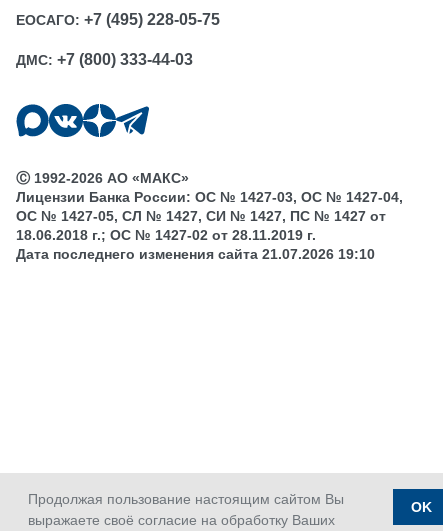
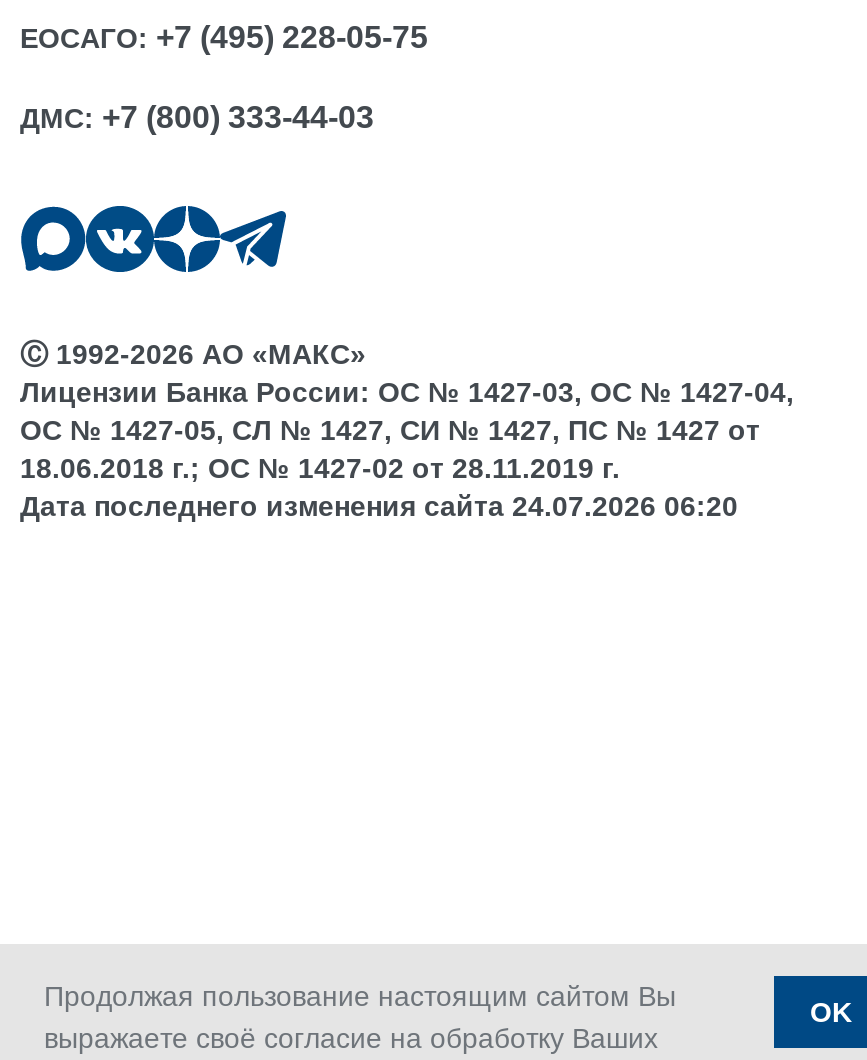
- Дата последнего изменения сайта 21.07.2026 19:10
+ Дата последнего изменения сайта 24.07.2026 06:20
